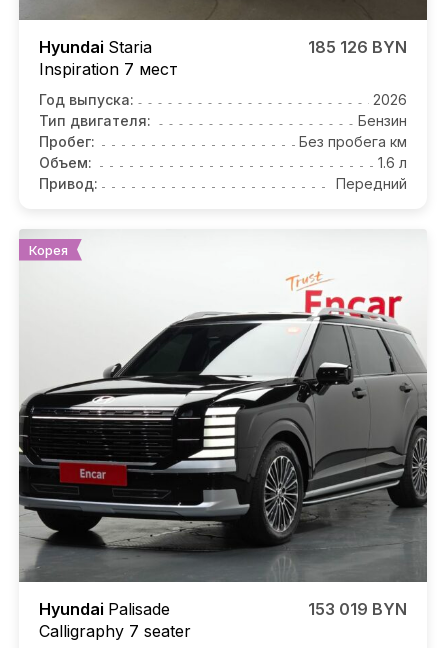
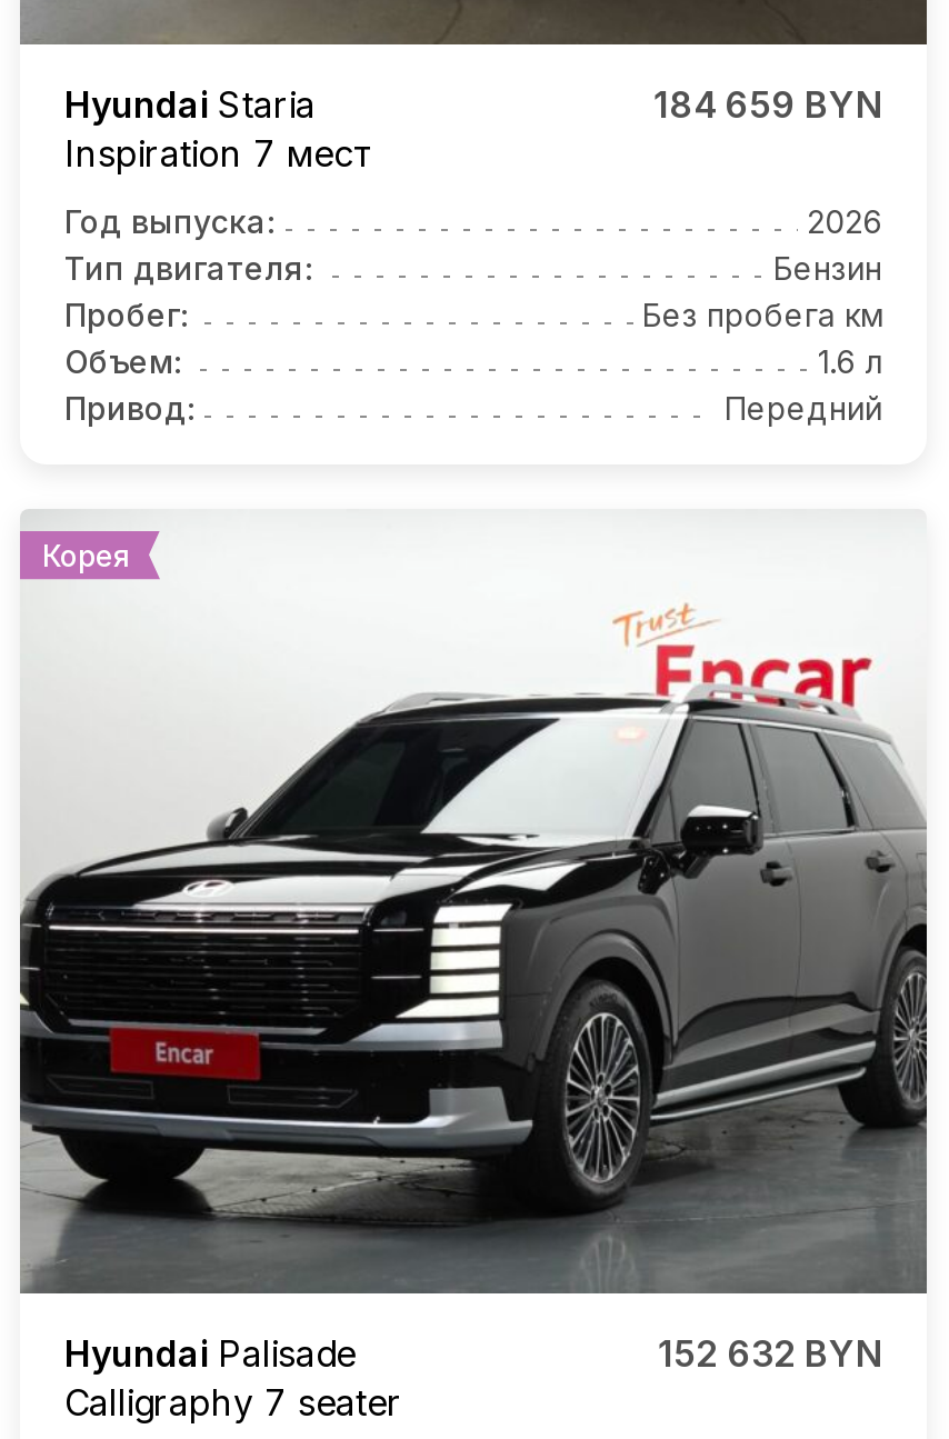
- 185 126 BYN
+ 184 659 BYN

- 153 019 BYN
+ 152 632 BYN
